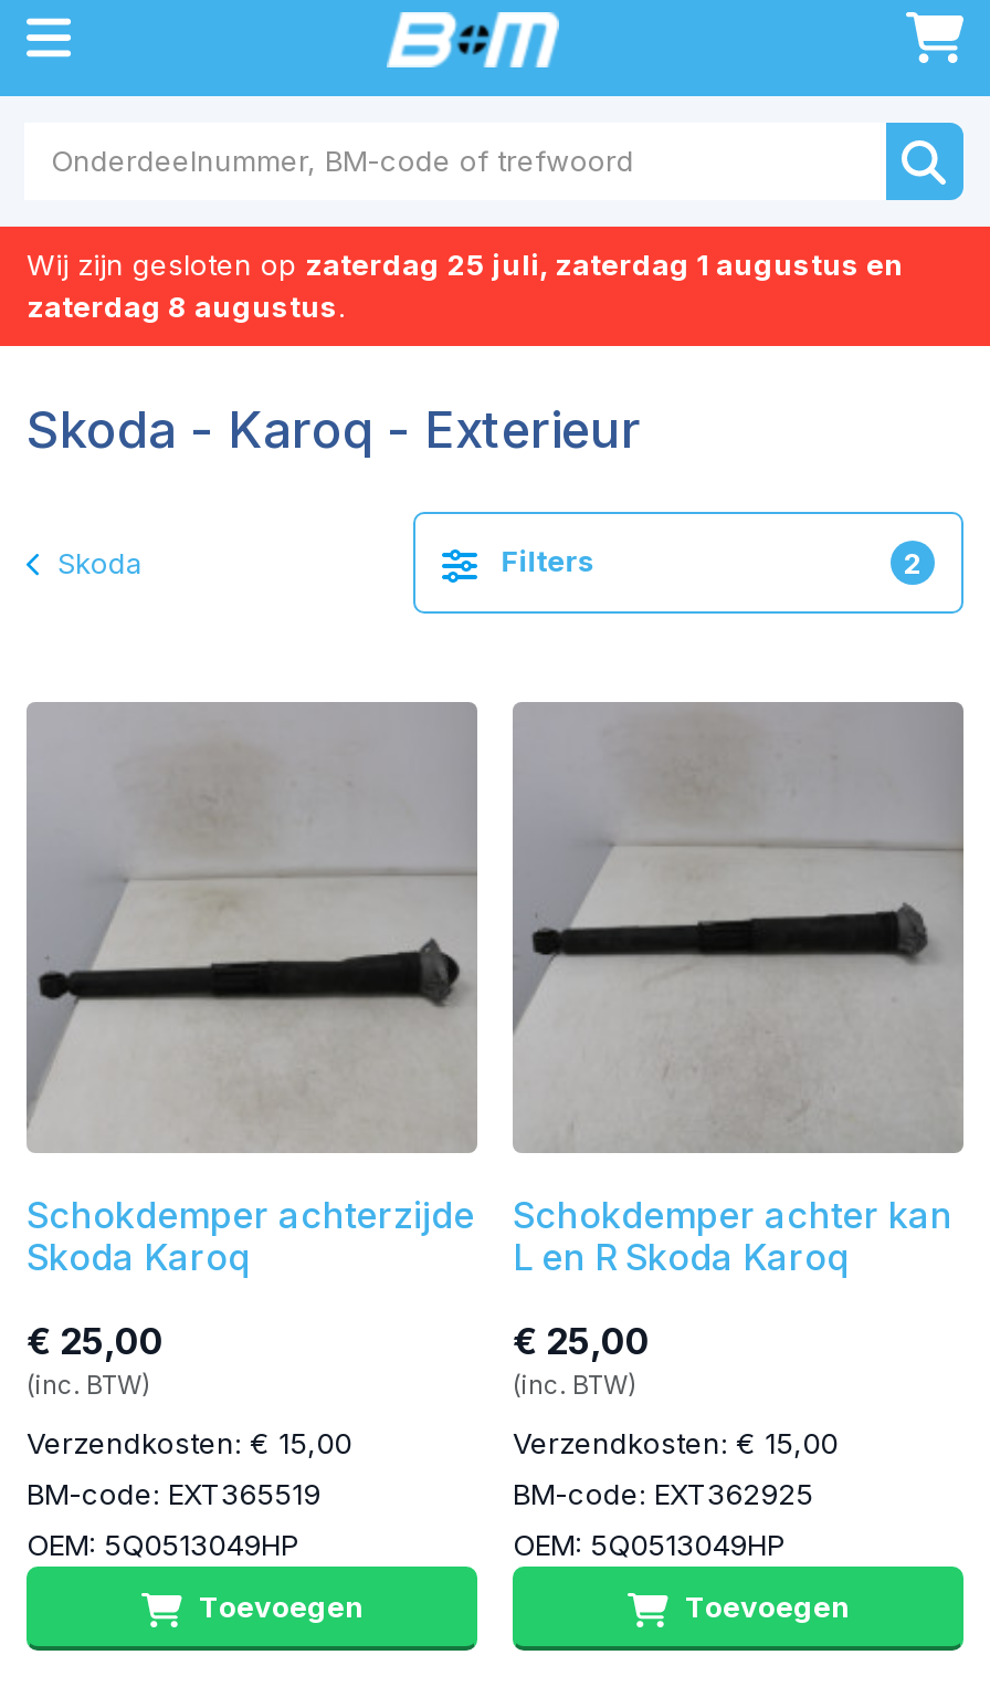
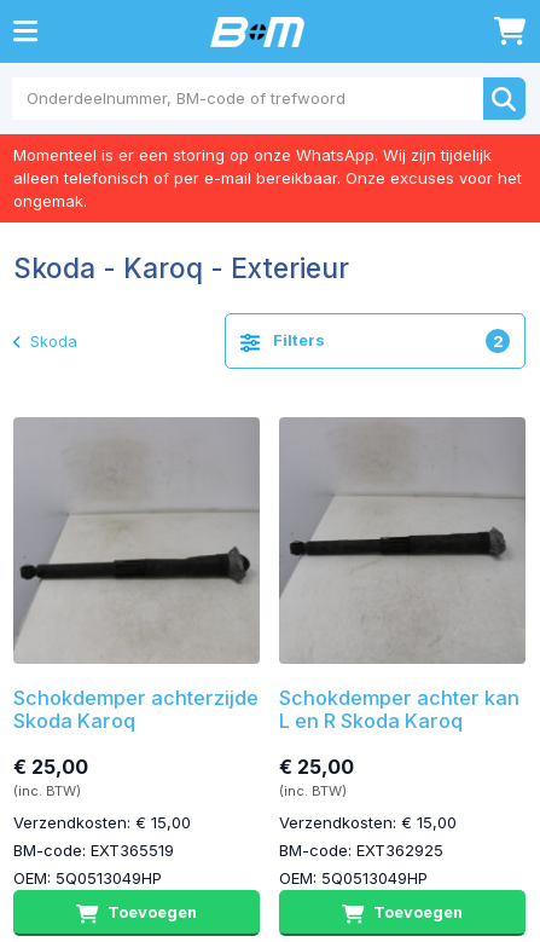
- Wij zijn gesloten op zaterdag 25 juli, zaterdag 1 augustus en
- zaterdag 8 augustus.
+ Momenteel is er een storing op onze WhatsApp. Wij zijn tijdelijk
+ alleen telefonisch of per e-mail bereikbaar. Onze excuses voor het
+ ongemak.
